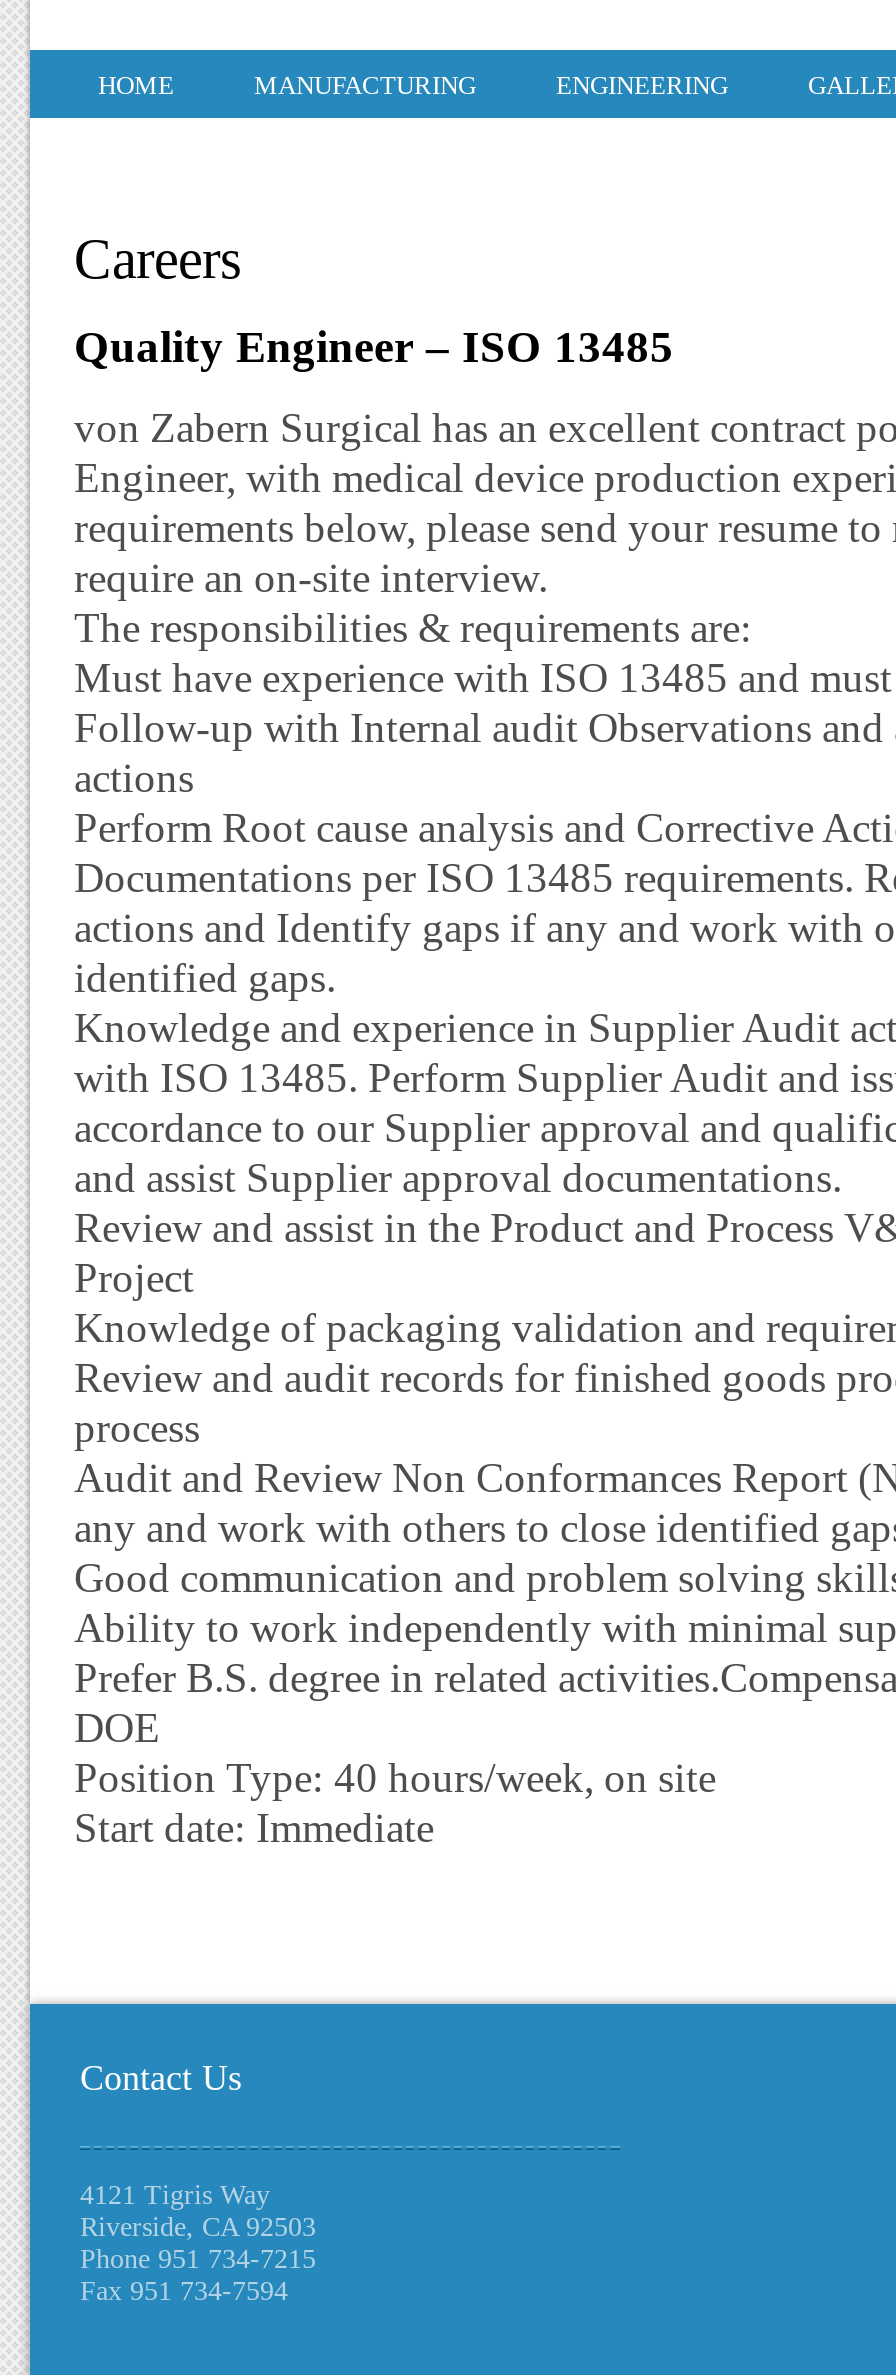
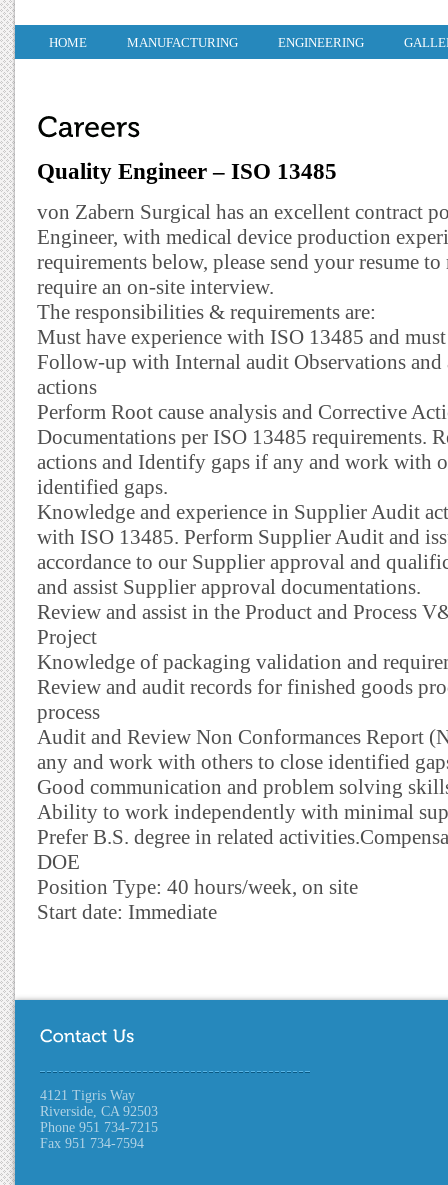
- Careers

- Contact Us
